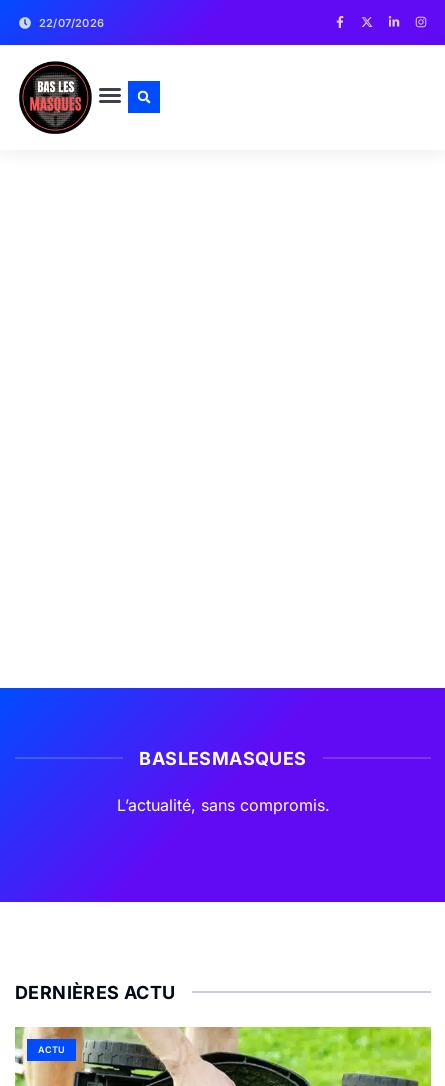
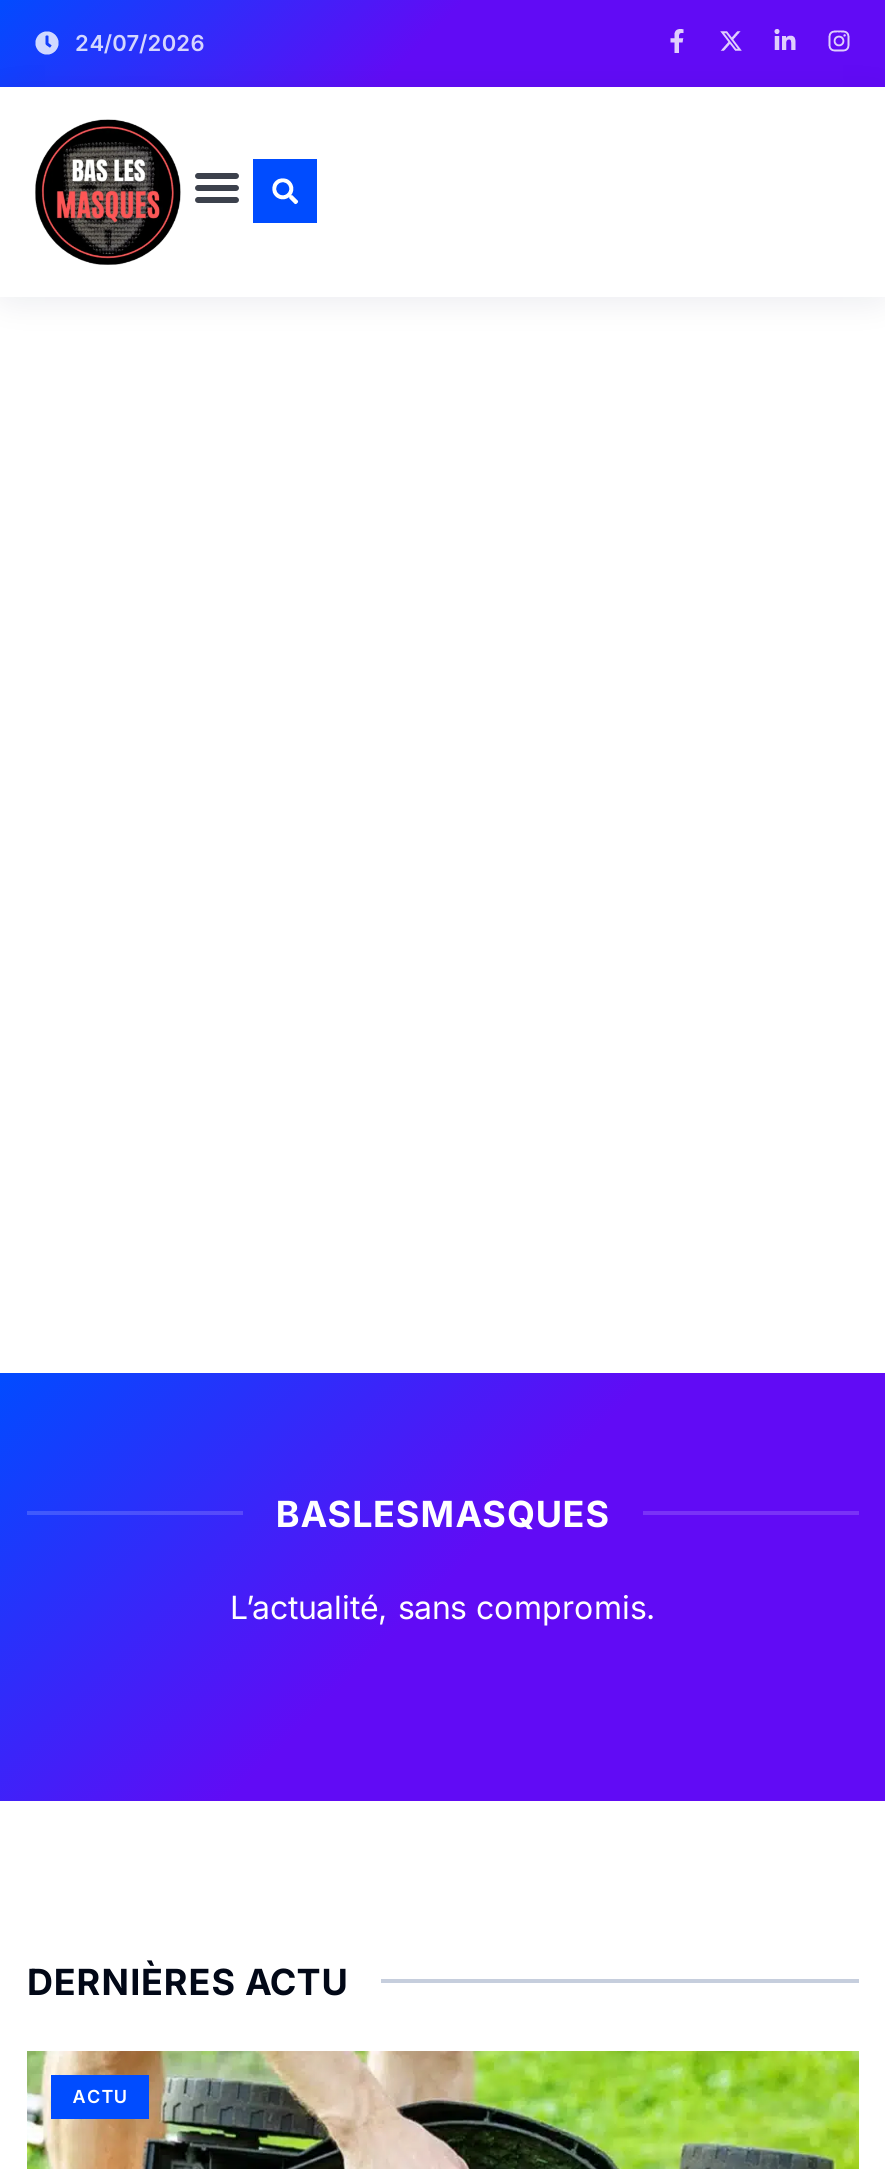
- 22/07/2026
+ 24/07/2026
